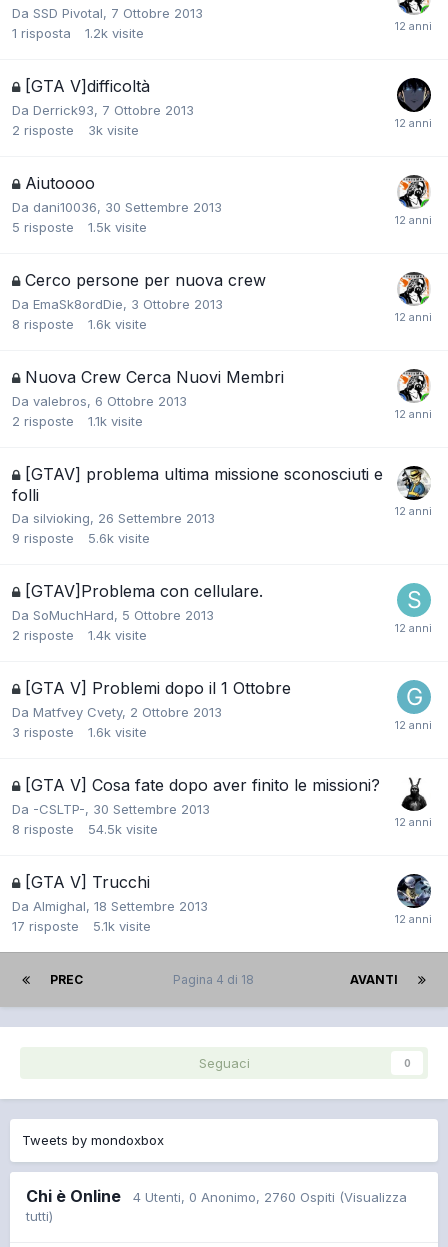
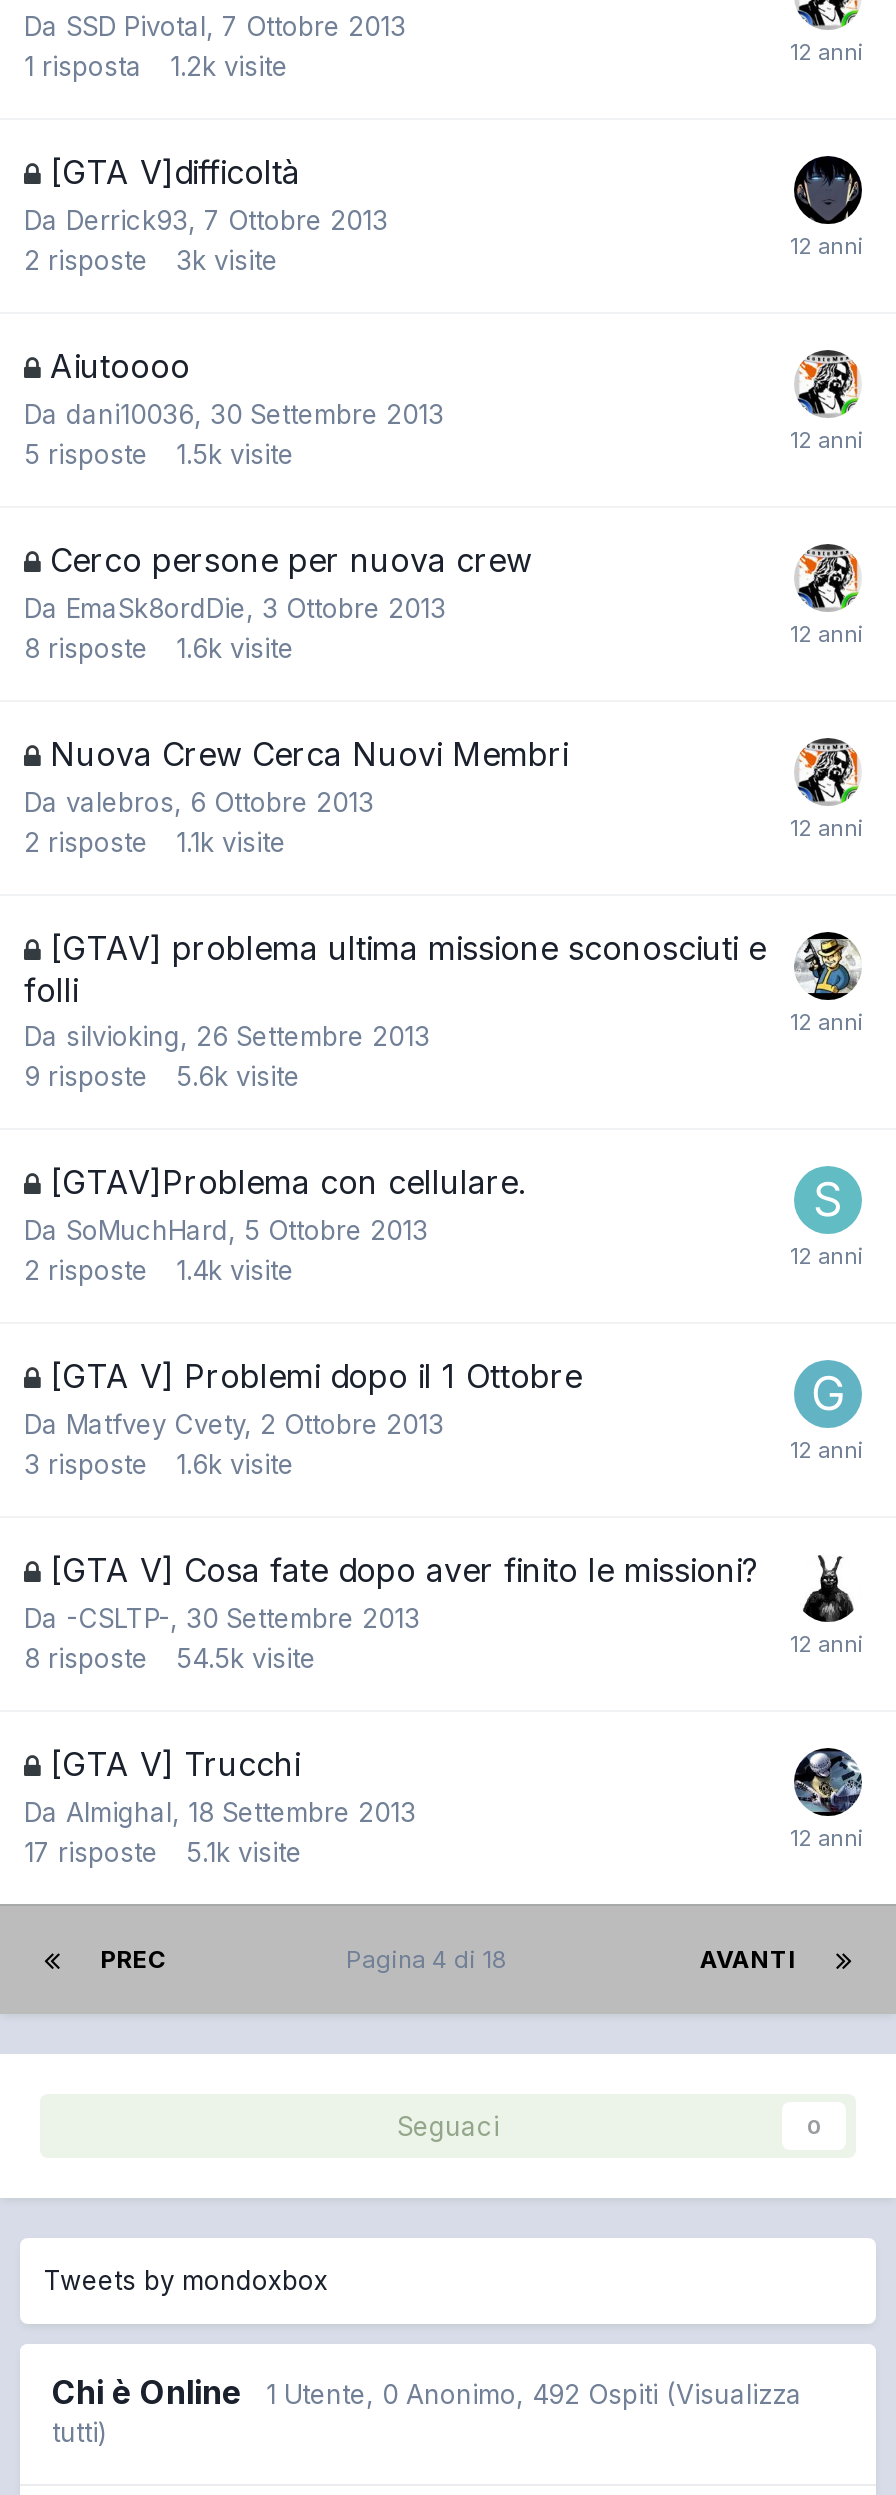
- Chi è Online 4 Utenti, 0 Anonimo, 2760 Ospiti (Visualizza
+ Chi è Online 1 Utente, 0 Anonimo, 492 Ospiti (Visualizza
